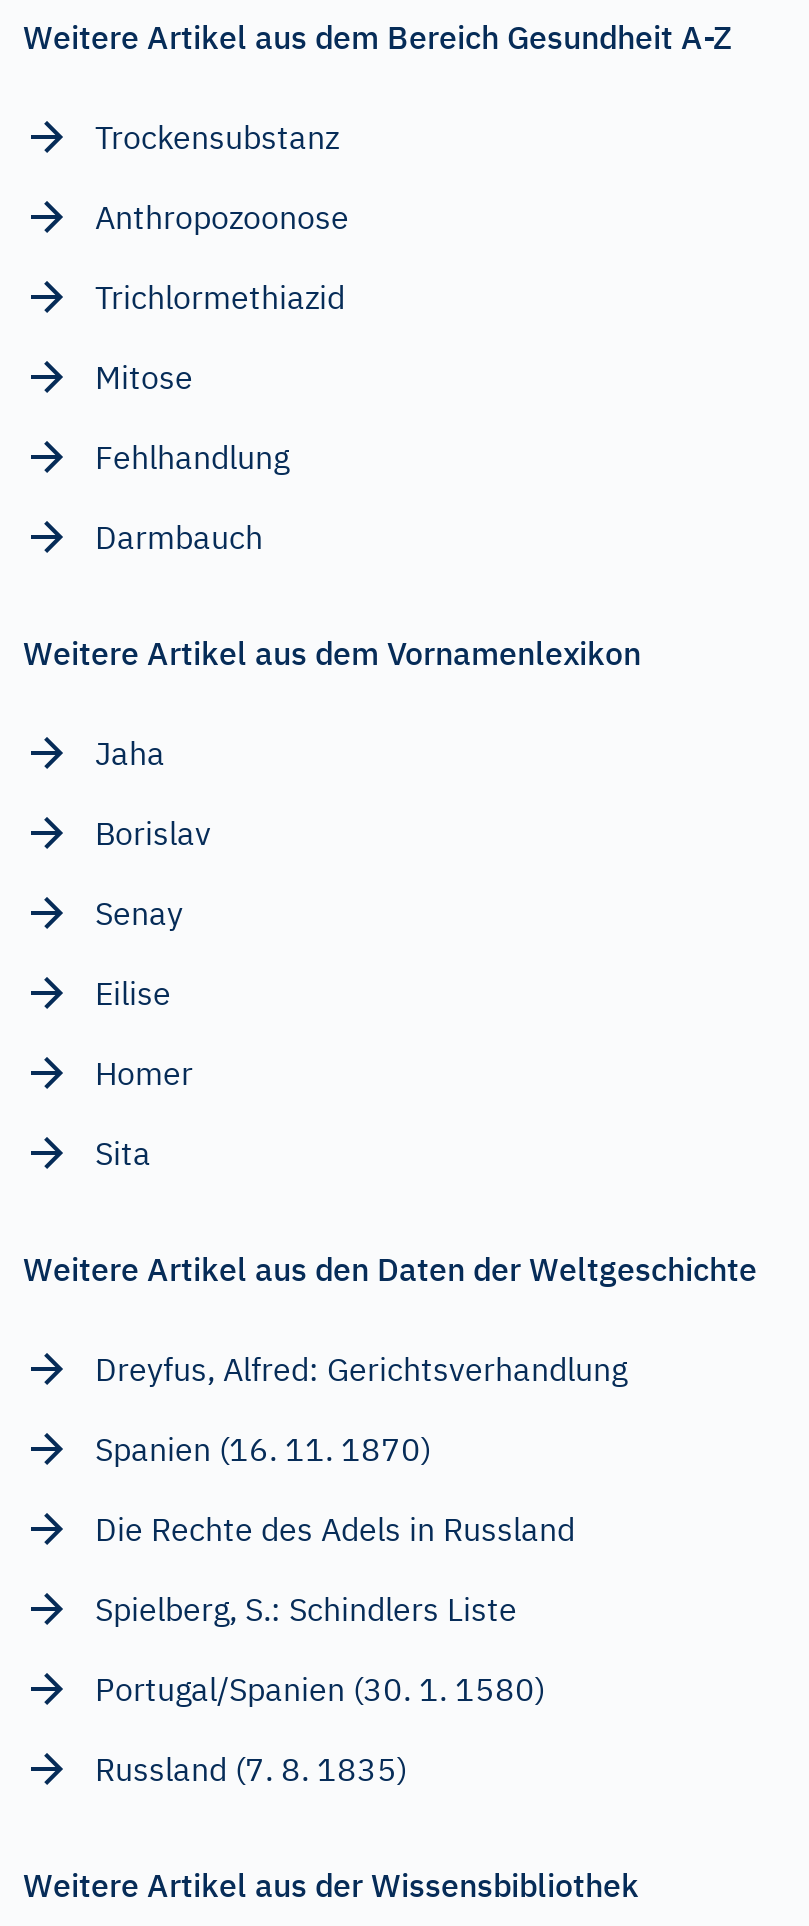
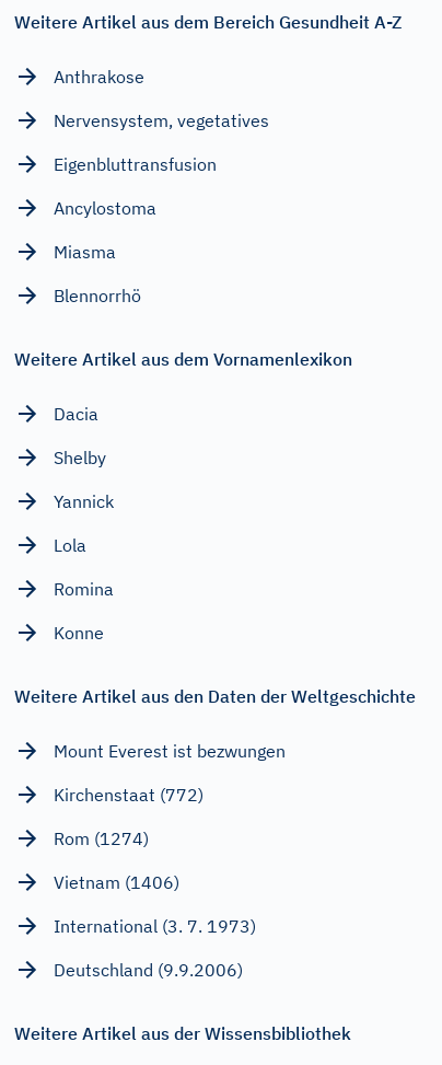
- Trockensubstanz
+ Anthrakose

- Anthropozoonose
+ Nervensystem, vegetatives

- Trichlormethiazid
+ Eigenbluttransfusion

- Mitose
+ Ancylostoma

- Fehlhandlung
+ Miasma

- Darmbauch
+ Blennorrhö

- Jaha
+ Dacia

- Borislav
+ Shelby

- Senay
+ Yannick

- Eilise
+ Lola

- Homer
+ Romina

- Sita
+ Konne

- Dreyfus, Alfred: Gerichtsverhandlung
+ Mount Everest ist bezwungen

- Spanien (16. 11. 1870)
+ Kirchenstaat (772)

- Die Rechte des Adels in Russland
+ Rom (1274)

- Spielberg, S.: Schindlers Liste
+ Vietnam (1406)

- Portugal/Spanien (30. 1. 1580)
+ International (3. 7. 1973)

- Russland (7. 8. 1835)
+ Deutschland (9.9.2006)
